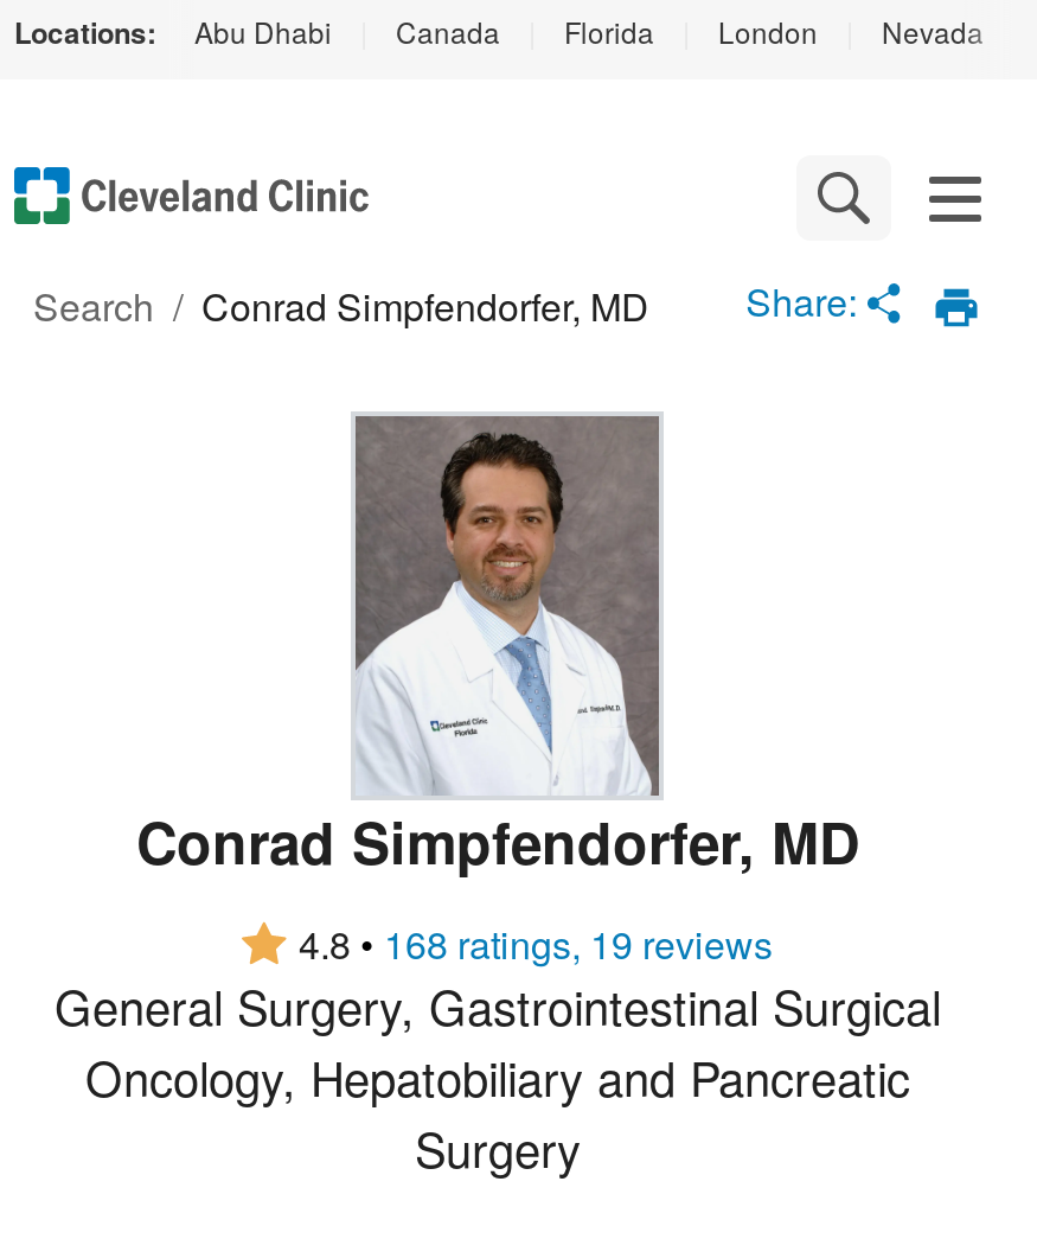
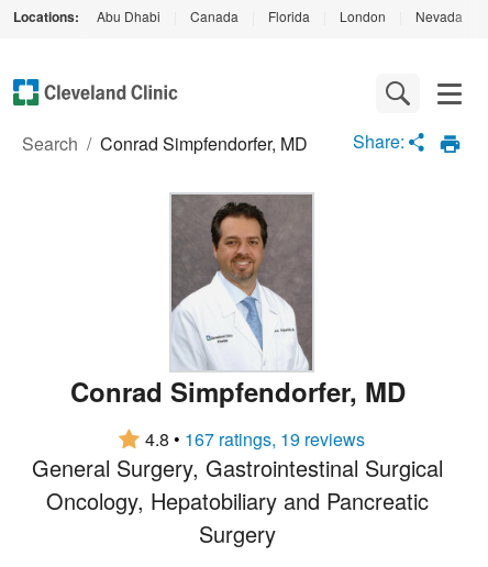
- 4.8 • 168 ratings, 19 reviews
+ 4.8 • 167 ratings, 19 reviews
